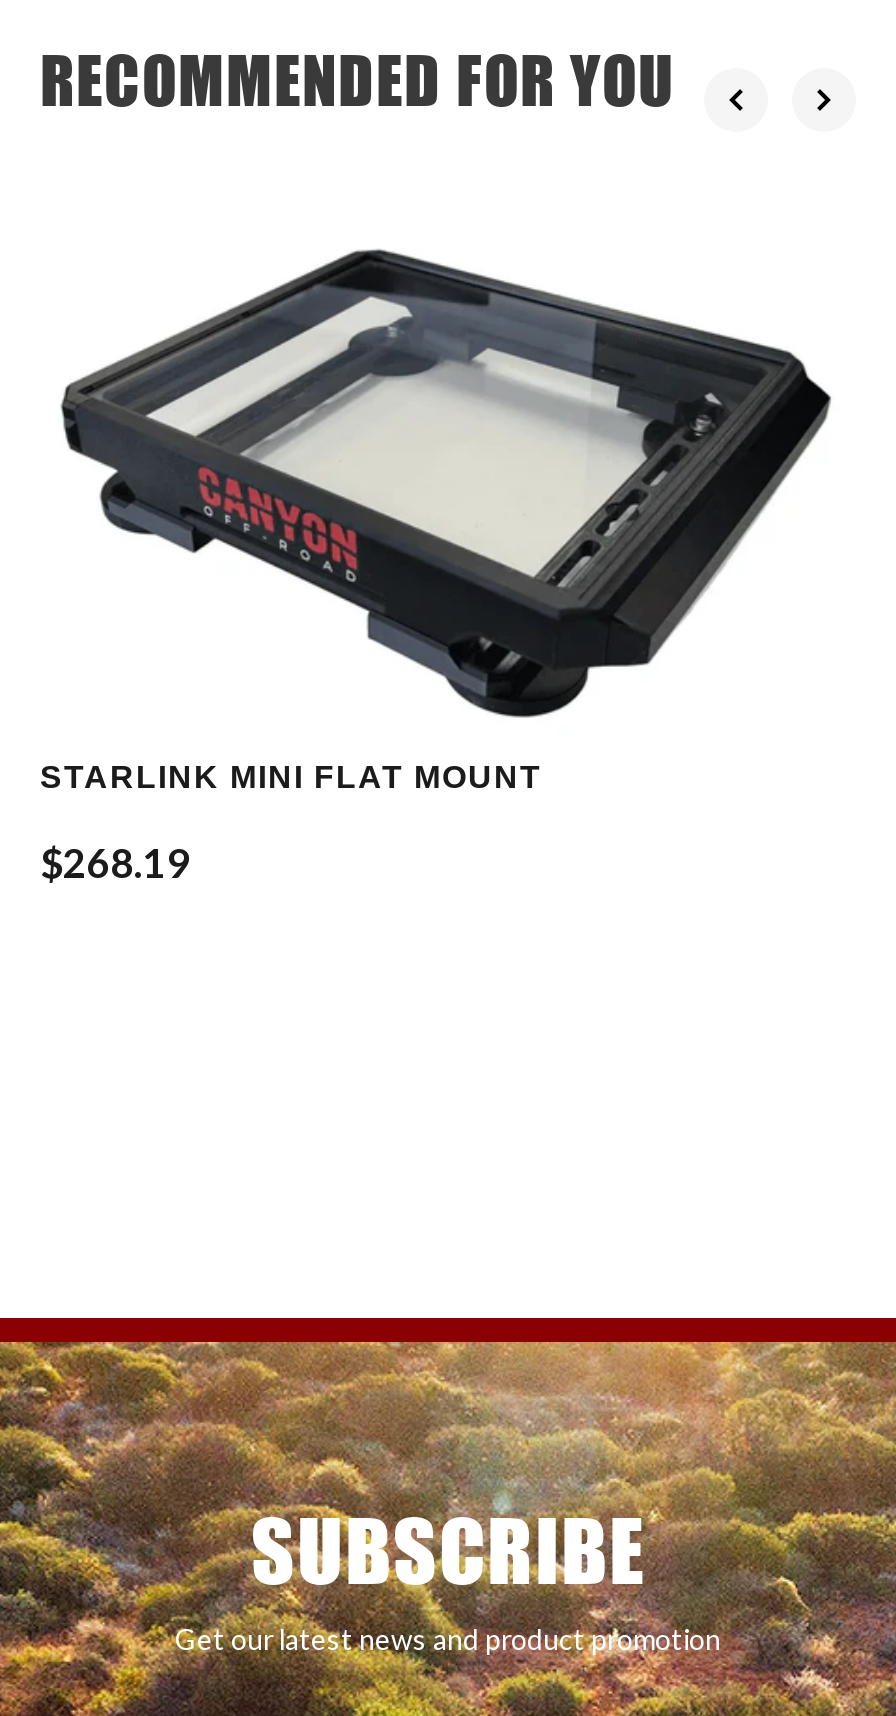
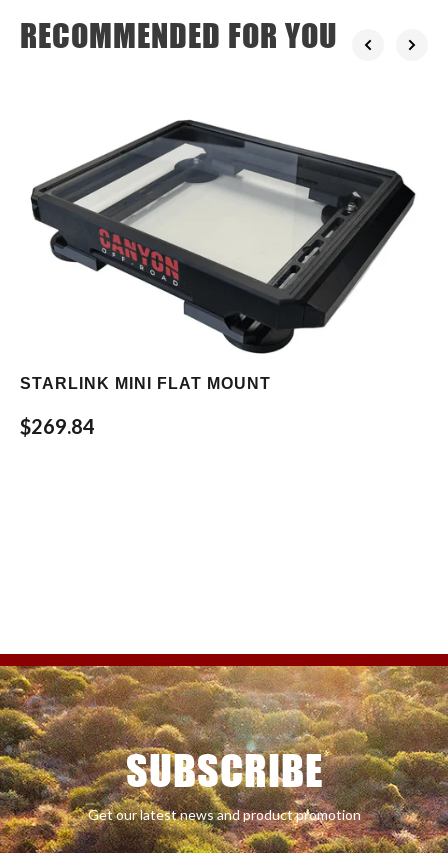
- $268.19
+ $269.84
